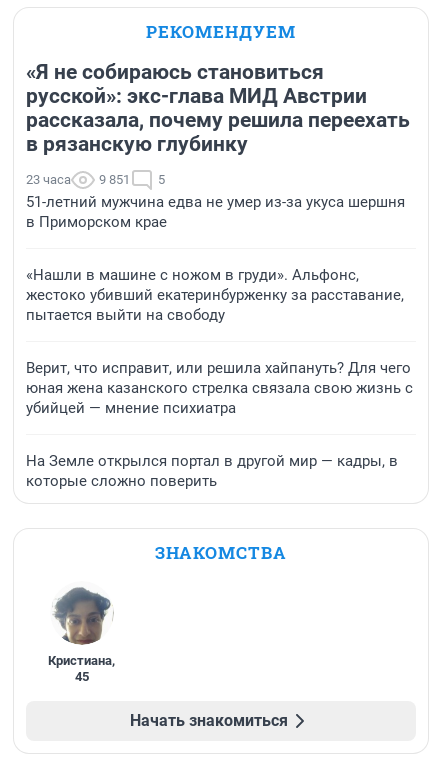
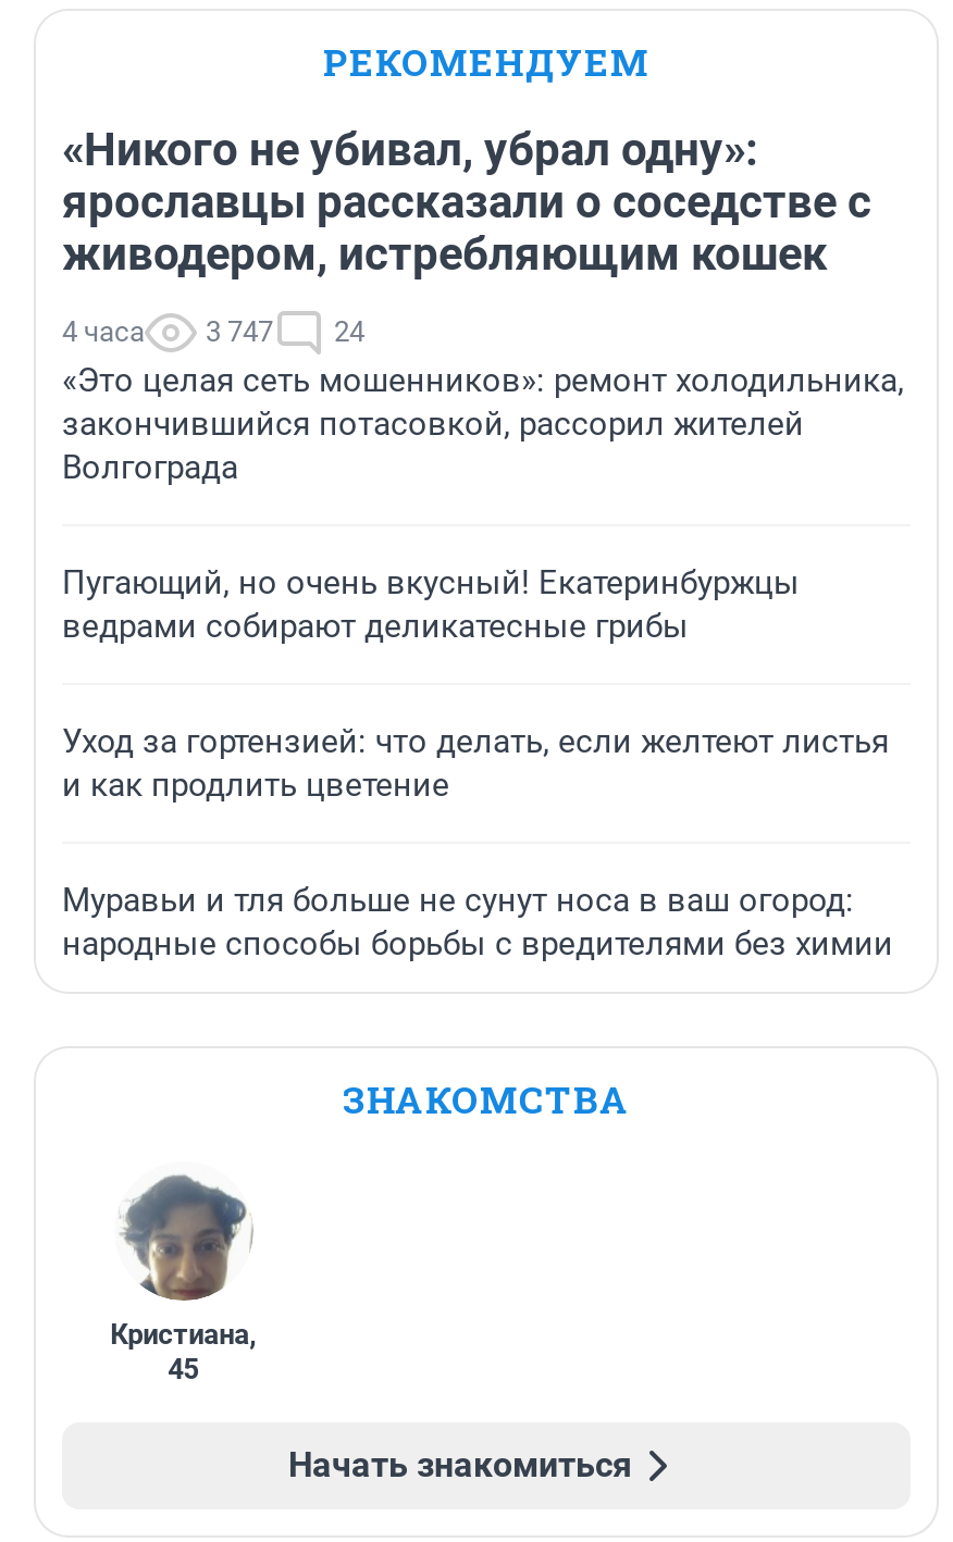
- «Я не собираюсь становиться
- русской»: экс-глава МИД Австрии
- рассказала, почему решила переехать
- в рязанскую глубинку
+ «Никого не убивал, убрал одну»:
+ ярославцы рассказали о соседстве с
+ живодером, истребляющим кошек

- 23 часа
- 9 851
- 5
- 51-летний мужчина едва не умер из-за укуса шершня
- в Приморском крае
+ 4 часа
+ 3 747
+ 24
+ «Это целая сеть мошенников»: ремонт холодильника,
+ закончившийся потасовкой, рассорил жителей
+ Волгограда

- «Нашли в машине с ножом в груди». Альфонс,
- жестоко убивший екатеринбурженку за расставание,
- пытается выйти на свободу
+ Пугающий, но очень вкусный! Екатеринбуржцы
+ ведрами собирают деликатесные грибы

- Верит, что исправит, или решила хайпануть? Для чего
- юная жена казанского стрелка связала свою жизнь с
- убийцей — мнение психиатра
+ Уход за гортензией: что делать, если желтеют листья
+ и как продлить цветение

- На Земле открылся портал в другой мир — кадры, в
- которые сложно поверить
+ Муравьи и тля больше не сунут носа в ваш огород:
+ народные способы борьбы с вредителями без химии
